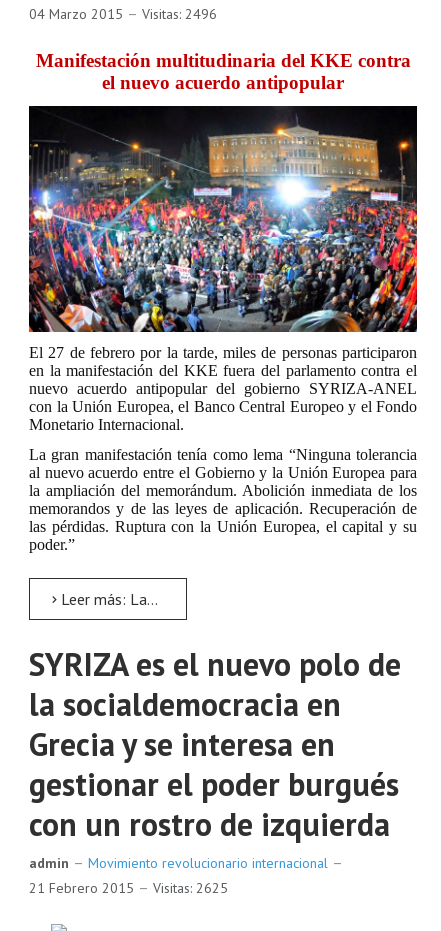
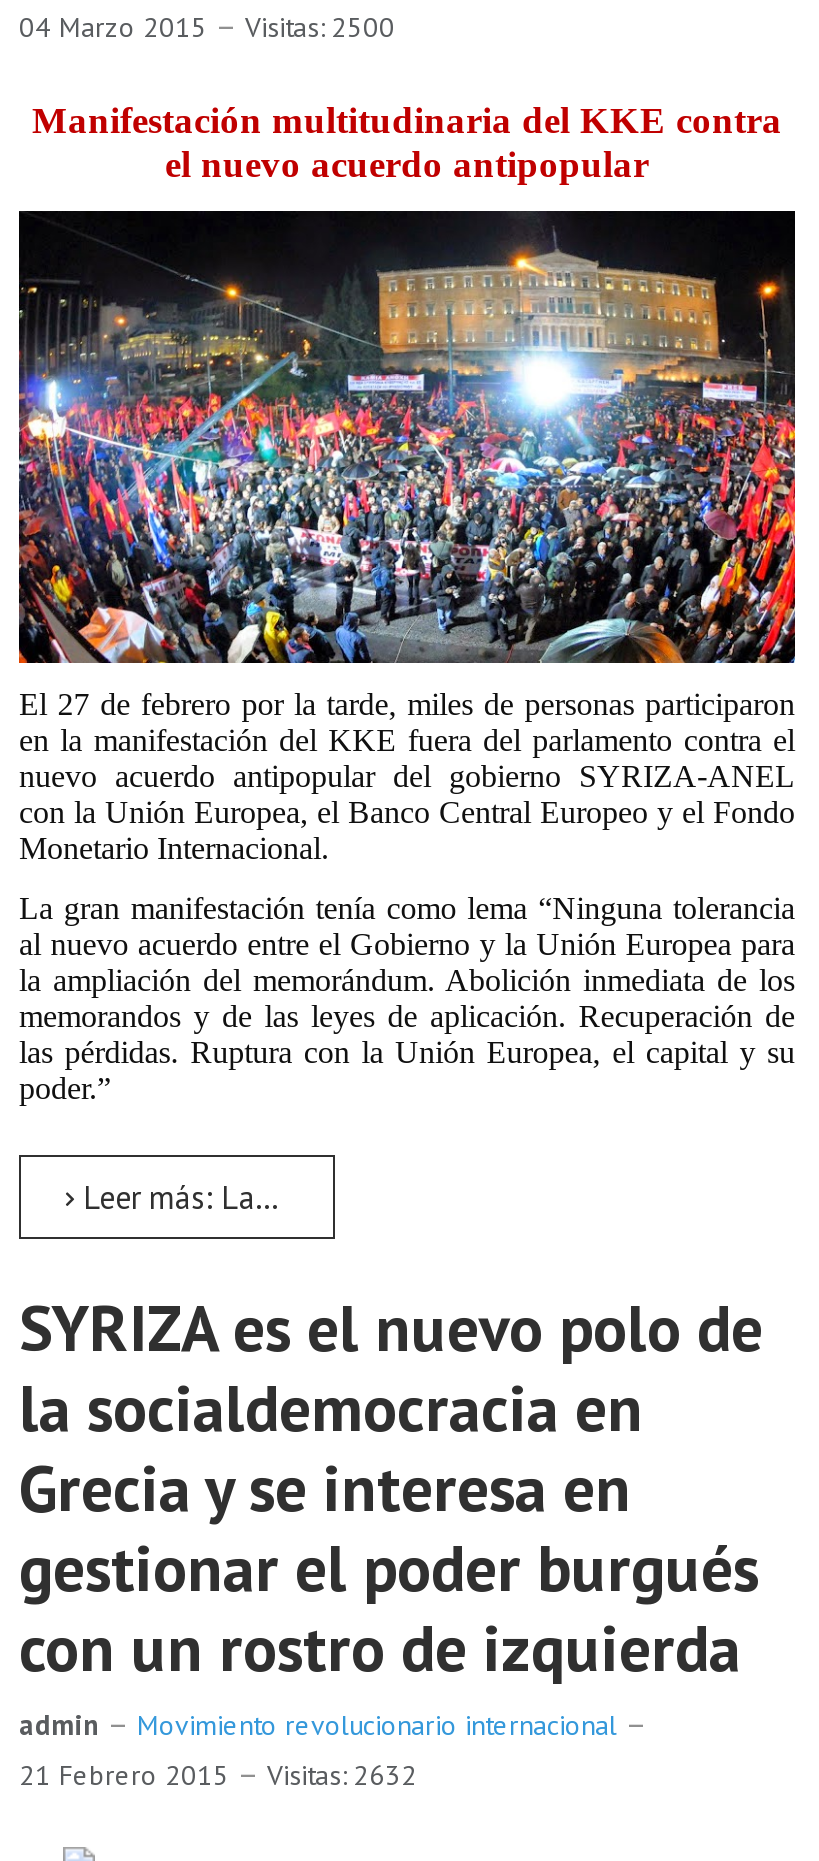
- 04 Marzo 2015 Visitas: 2496
+ 04 Marzo 2015 Visitas: 2500

- 21 Febrero 2015 Visitas: 2625
+ 21 Febrero 2015 Visitas: 2632
